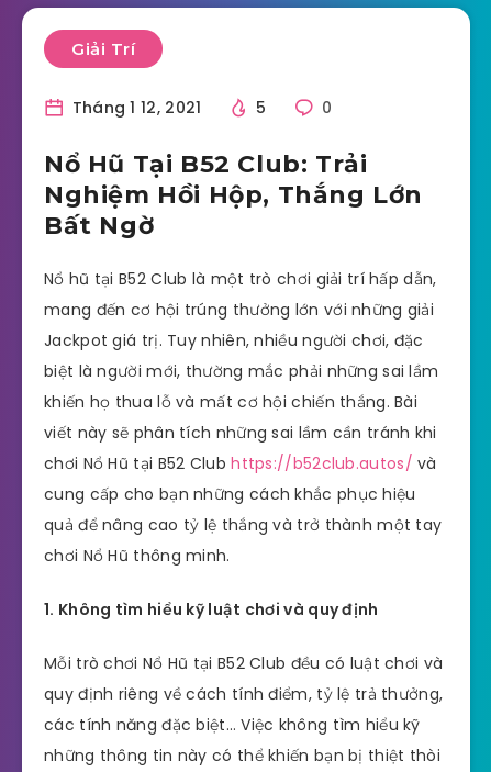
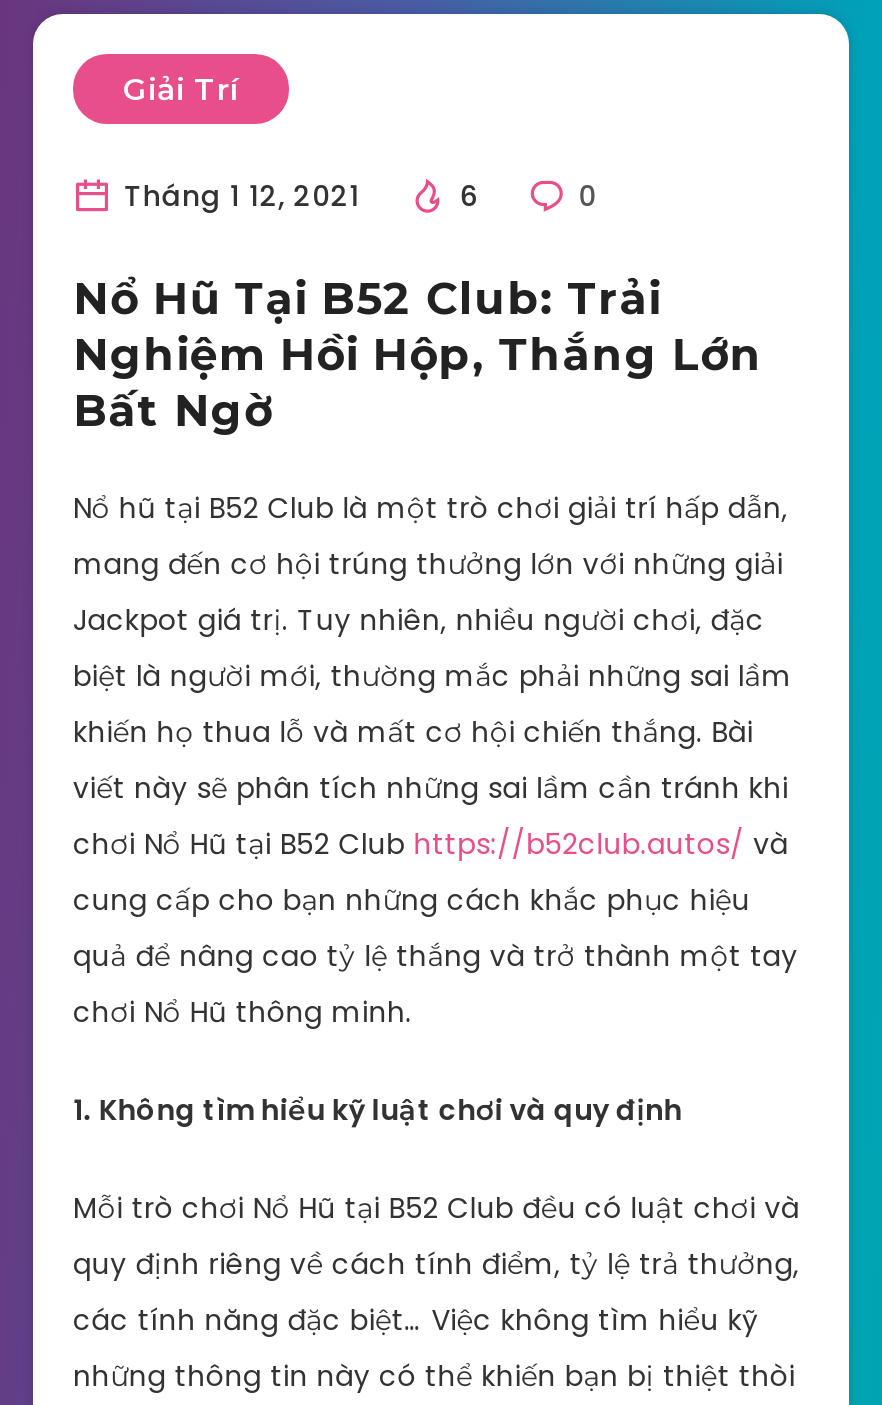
- 5
+ 6
